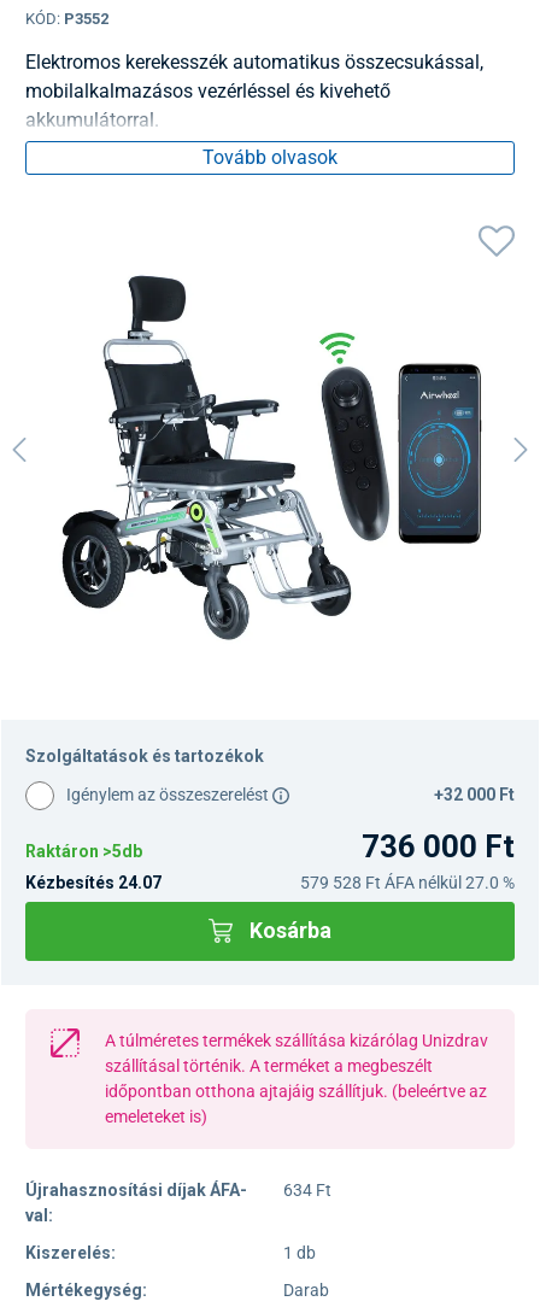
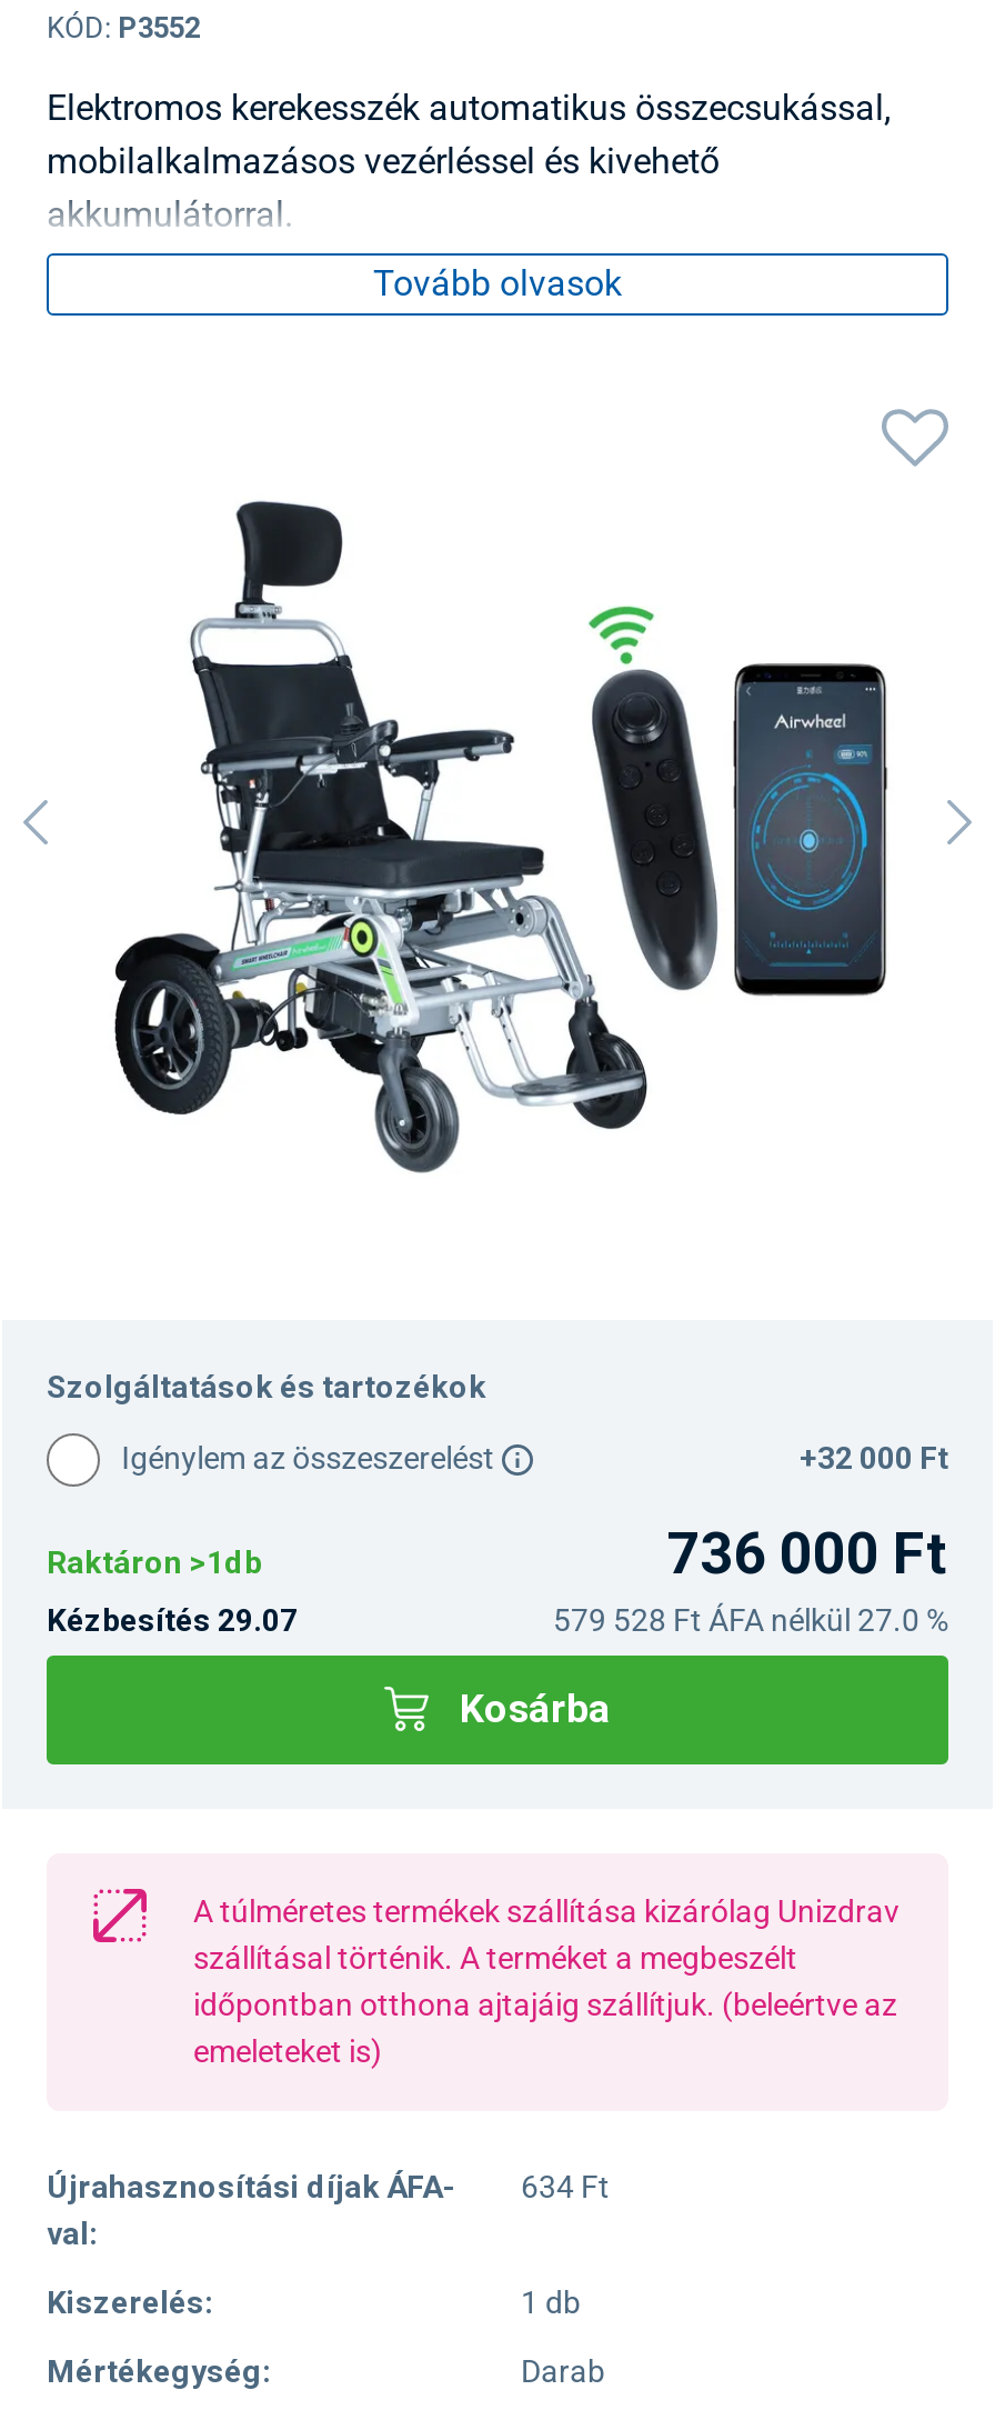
- Raktáron >5db
+ Raktáron >1db

- Kézbesítés 24.07
+ Kézbesítés 29.07
